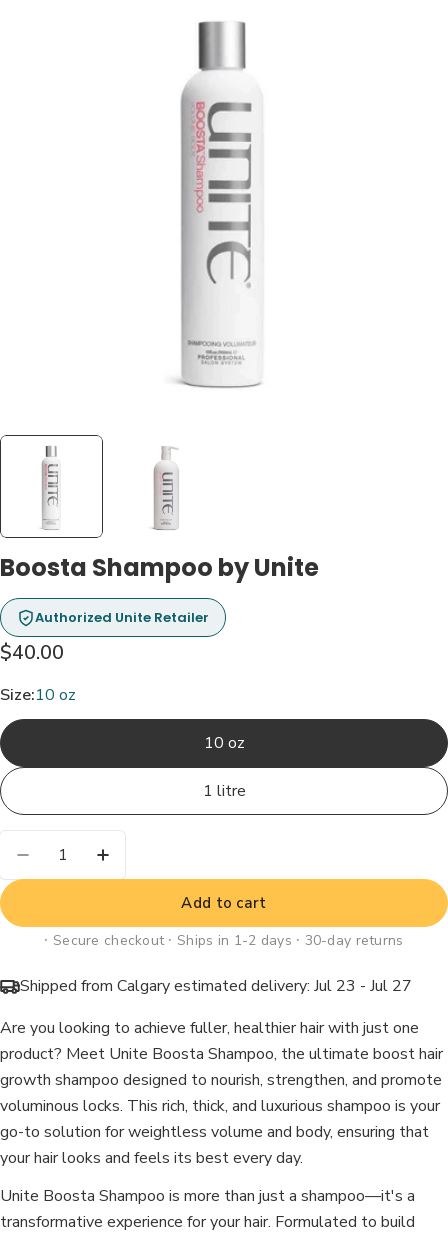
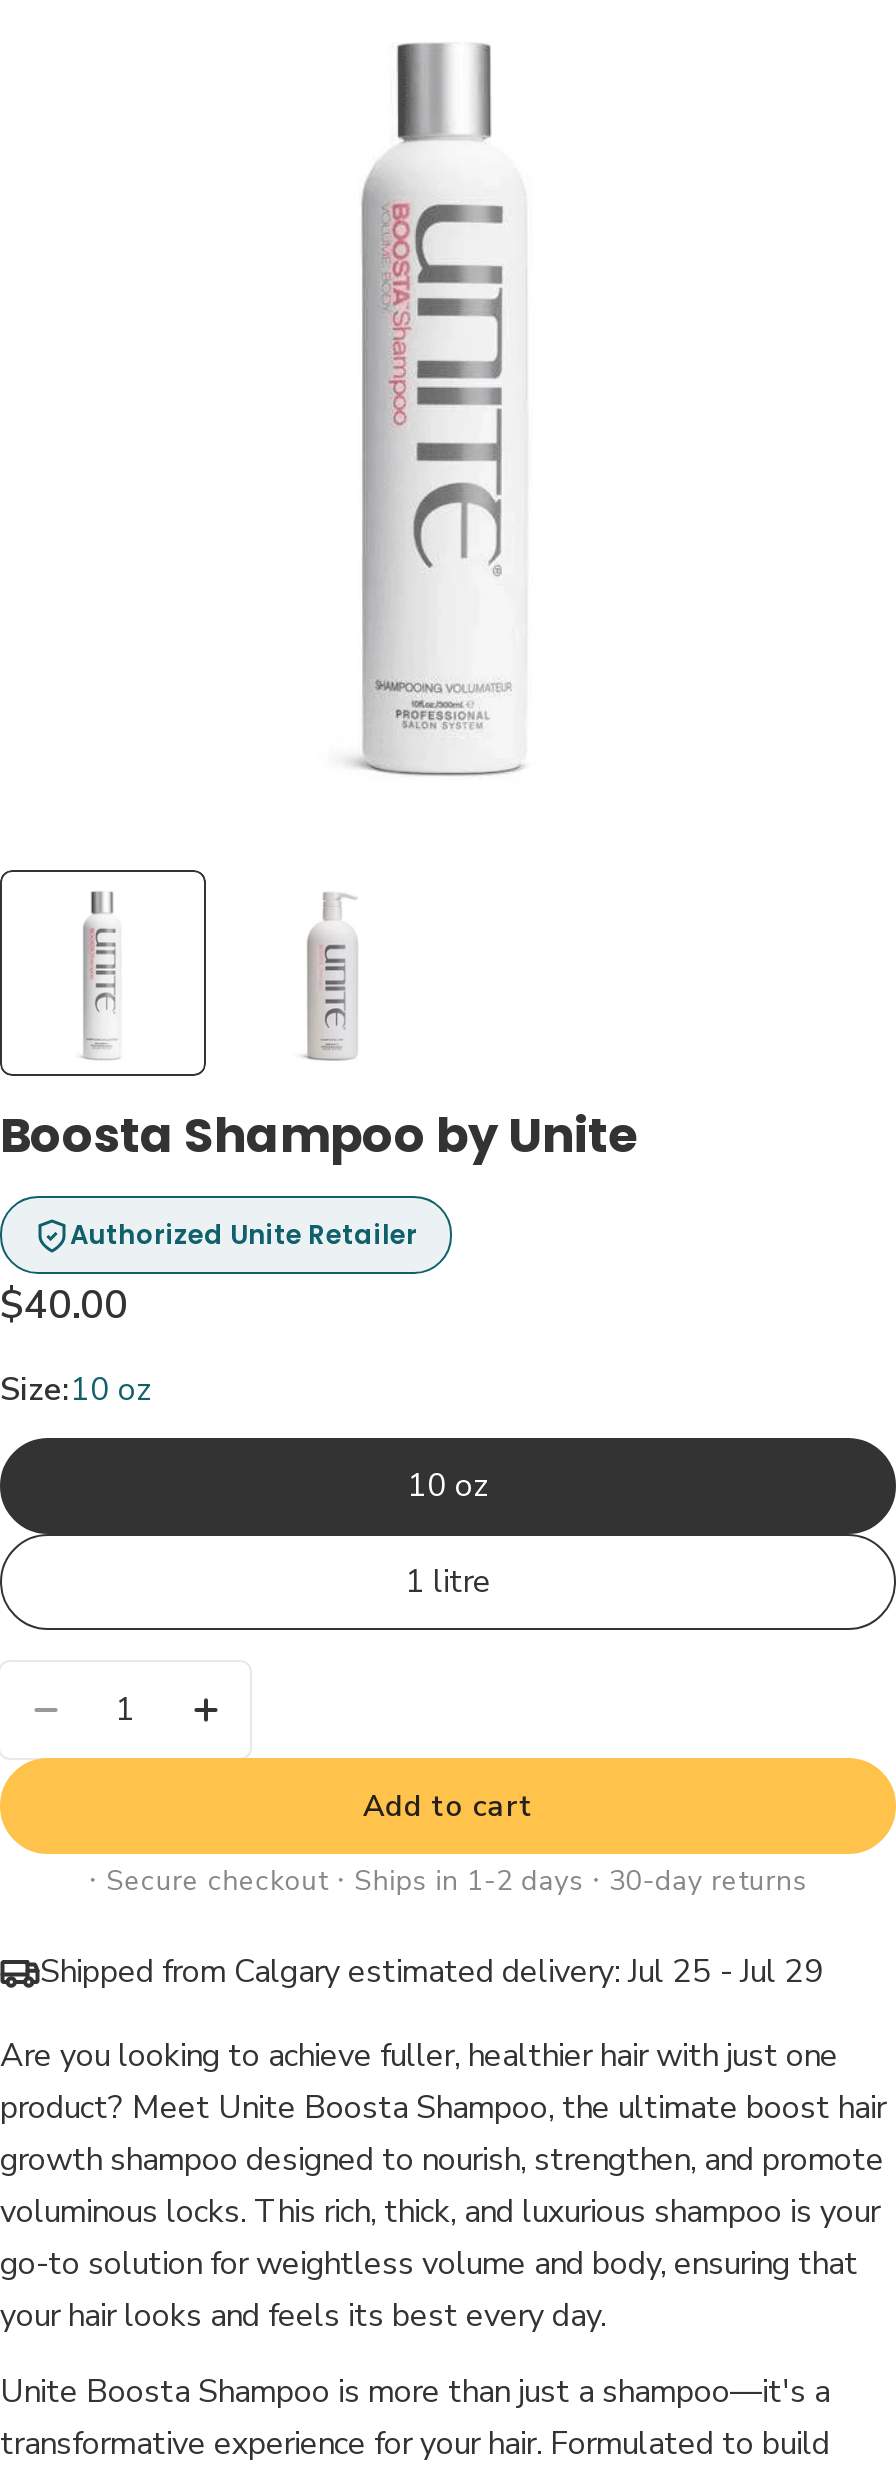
- Shipped from Calgary estimated delivery: Jul 23 - Jul 27
+ Shipped from Calgary estimated delivery: Jul 25 - Jul 29
